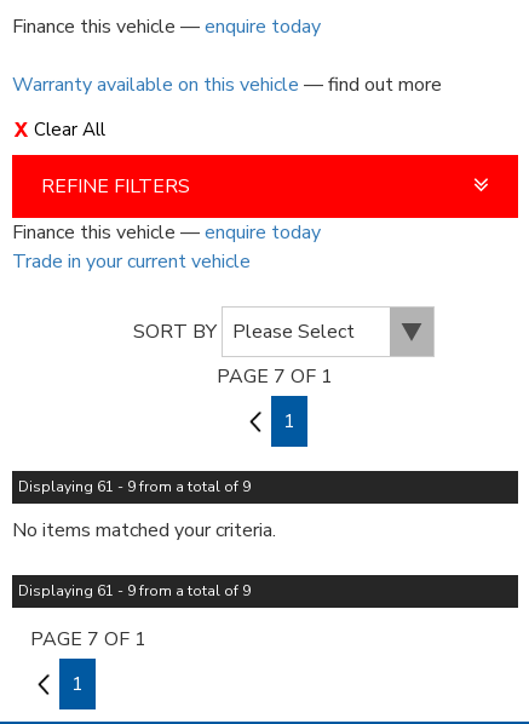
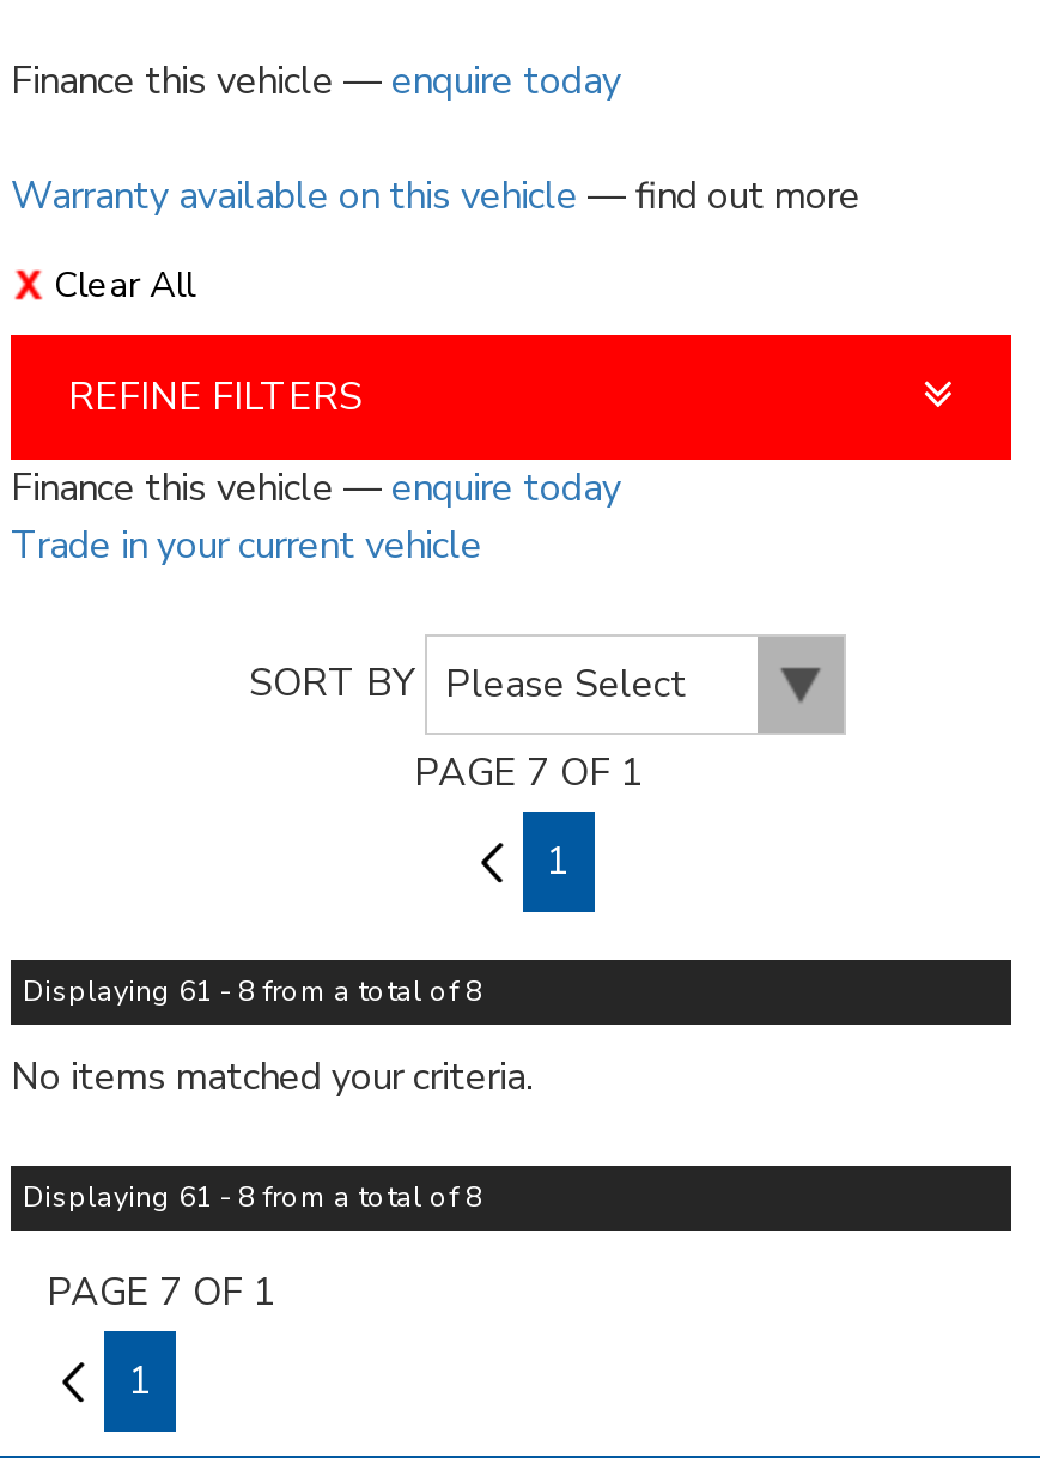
- Displaying 61 - 9 from a total of 9
+ Displaying 61 - 8 from a total of 8

- Displaying 61 - 9 from a total of 9
+ Displaying 61 - 8 from a total of 8
